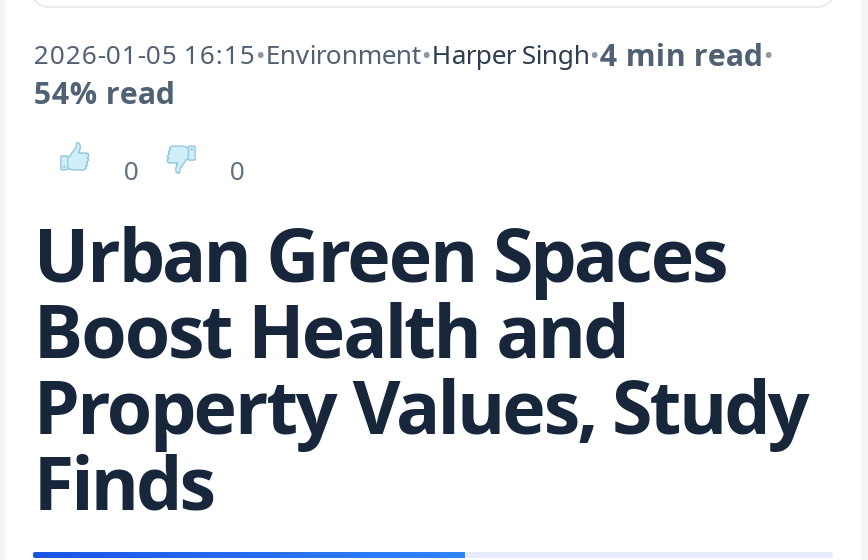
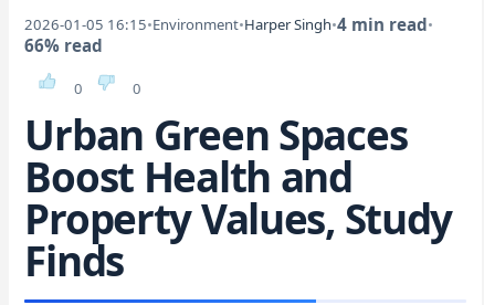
- 54% read
+ 66% read
